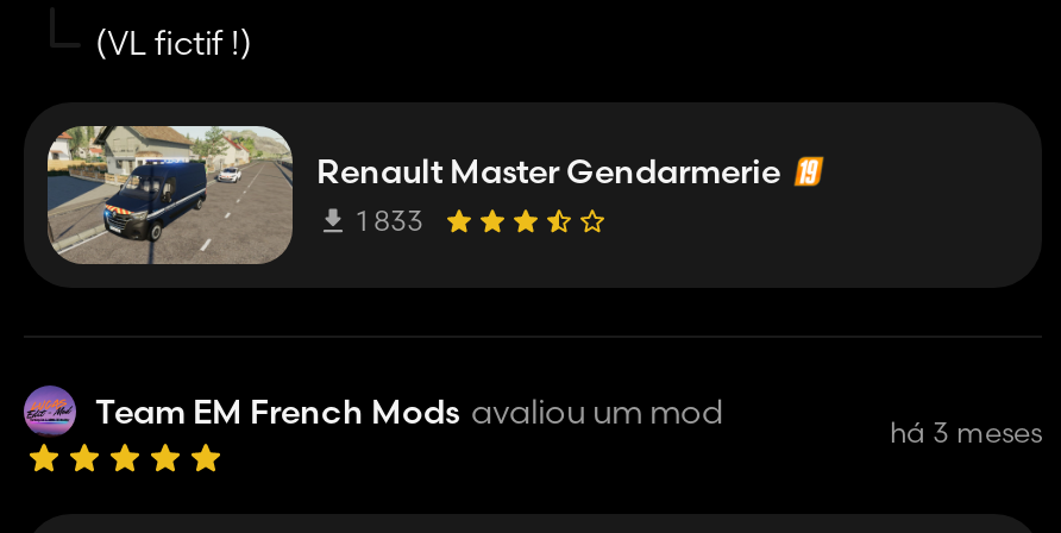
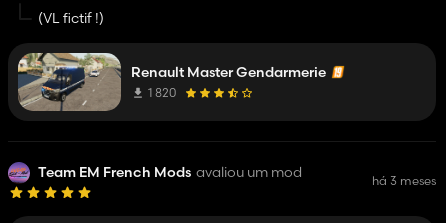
- 1 833
+ 1 820
